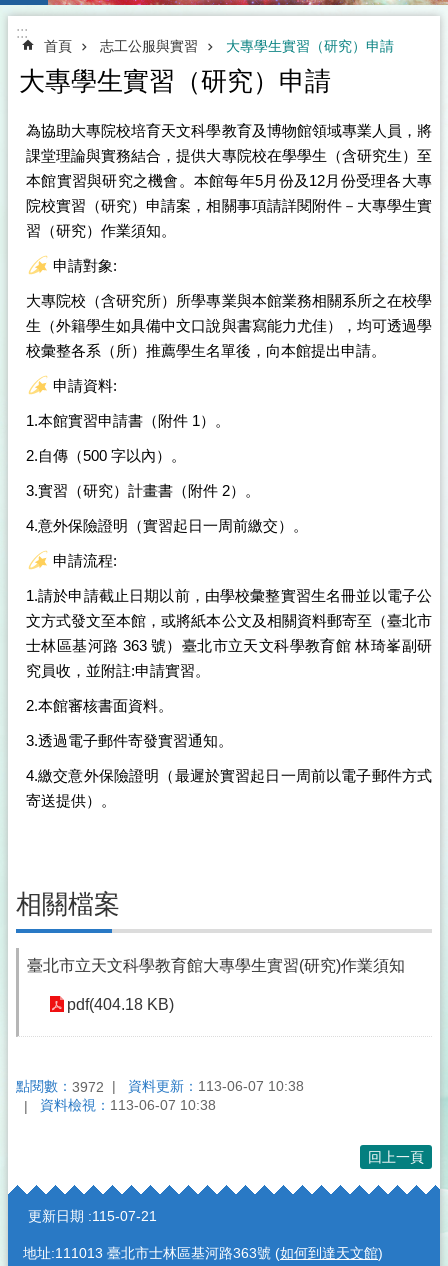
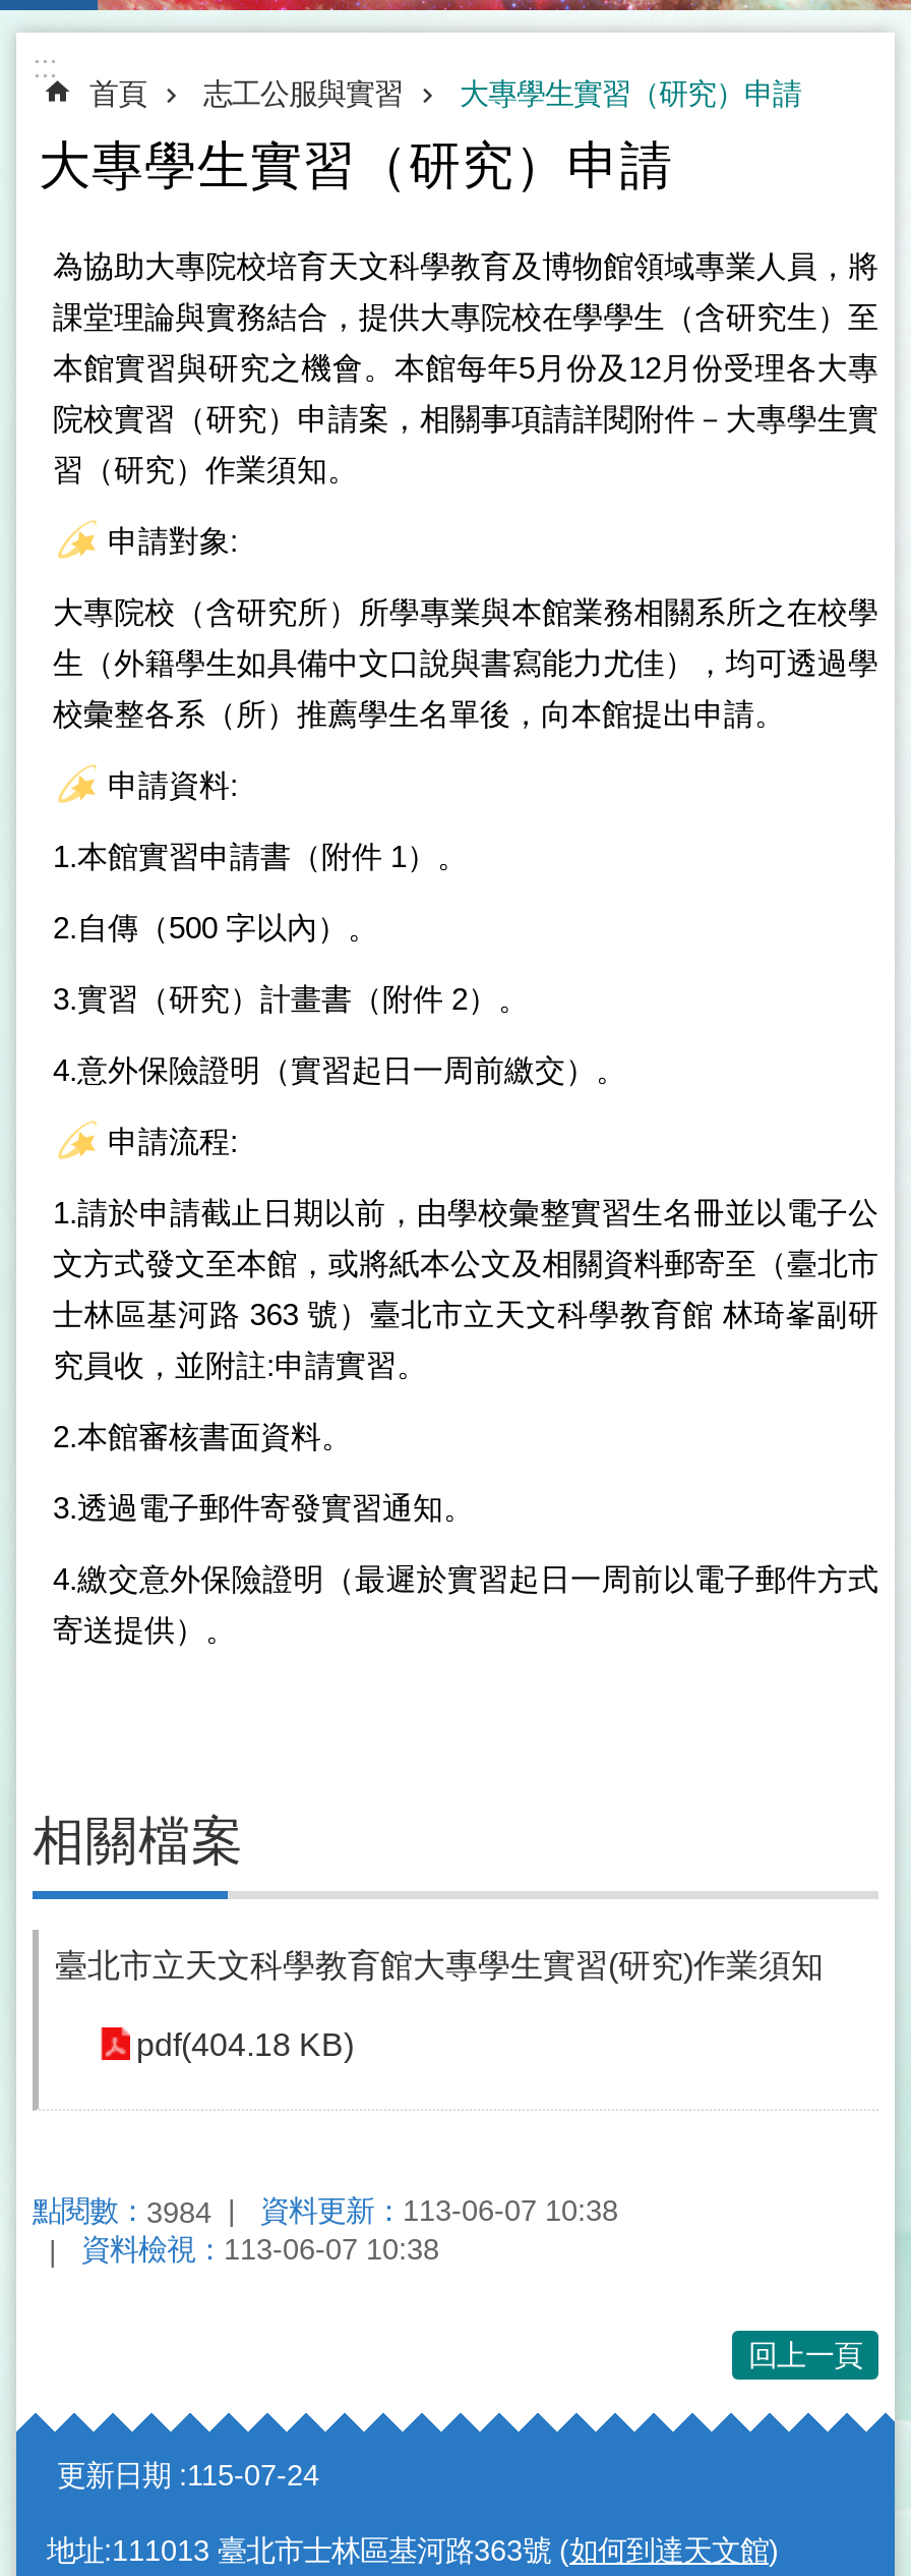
- 點閱數：3972 資料更新：113-06-07 10:38
+ 點閱數：3984 資料更新：113-06-07 10:38

- 更新日期 115-07-21
+ 更新日期 115-07-24
